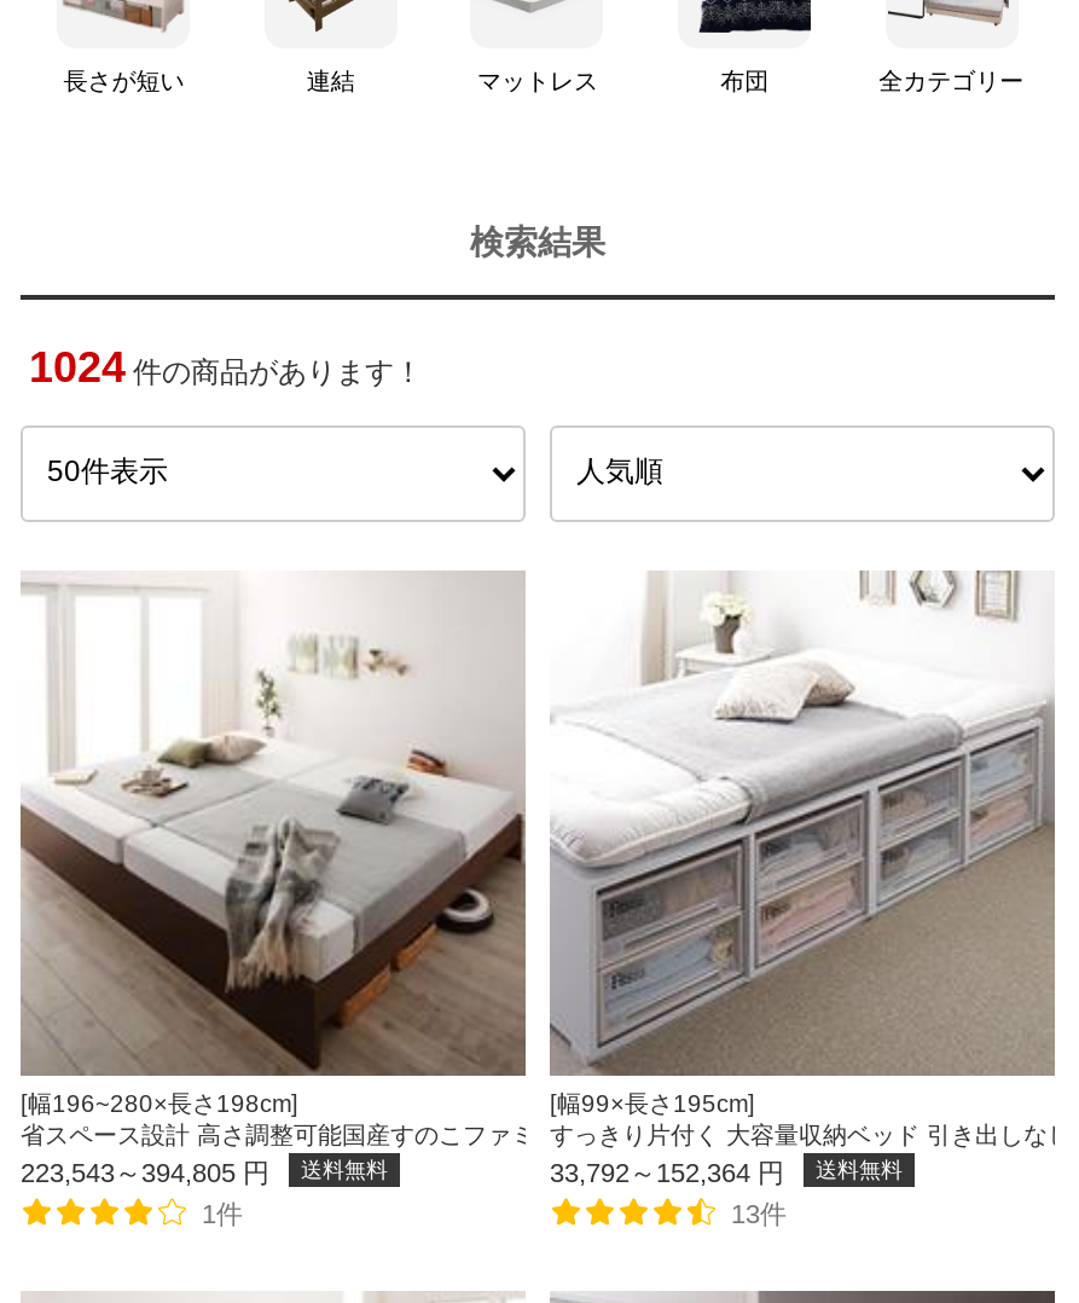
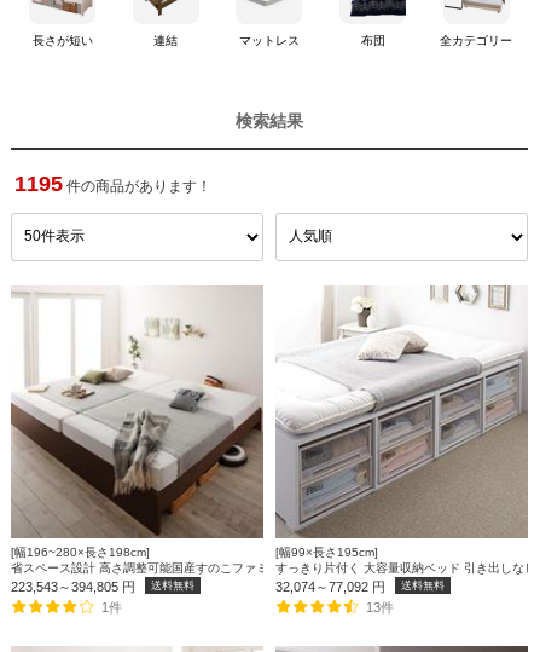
- 1024件の商品があります！
+ 1195件の商品があります！

- 33,792～152,364円
+ 32,074～77,092円
